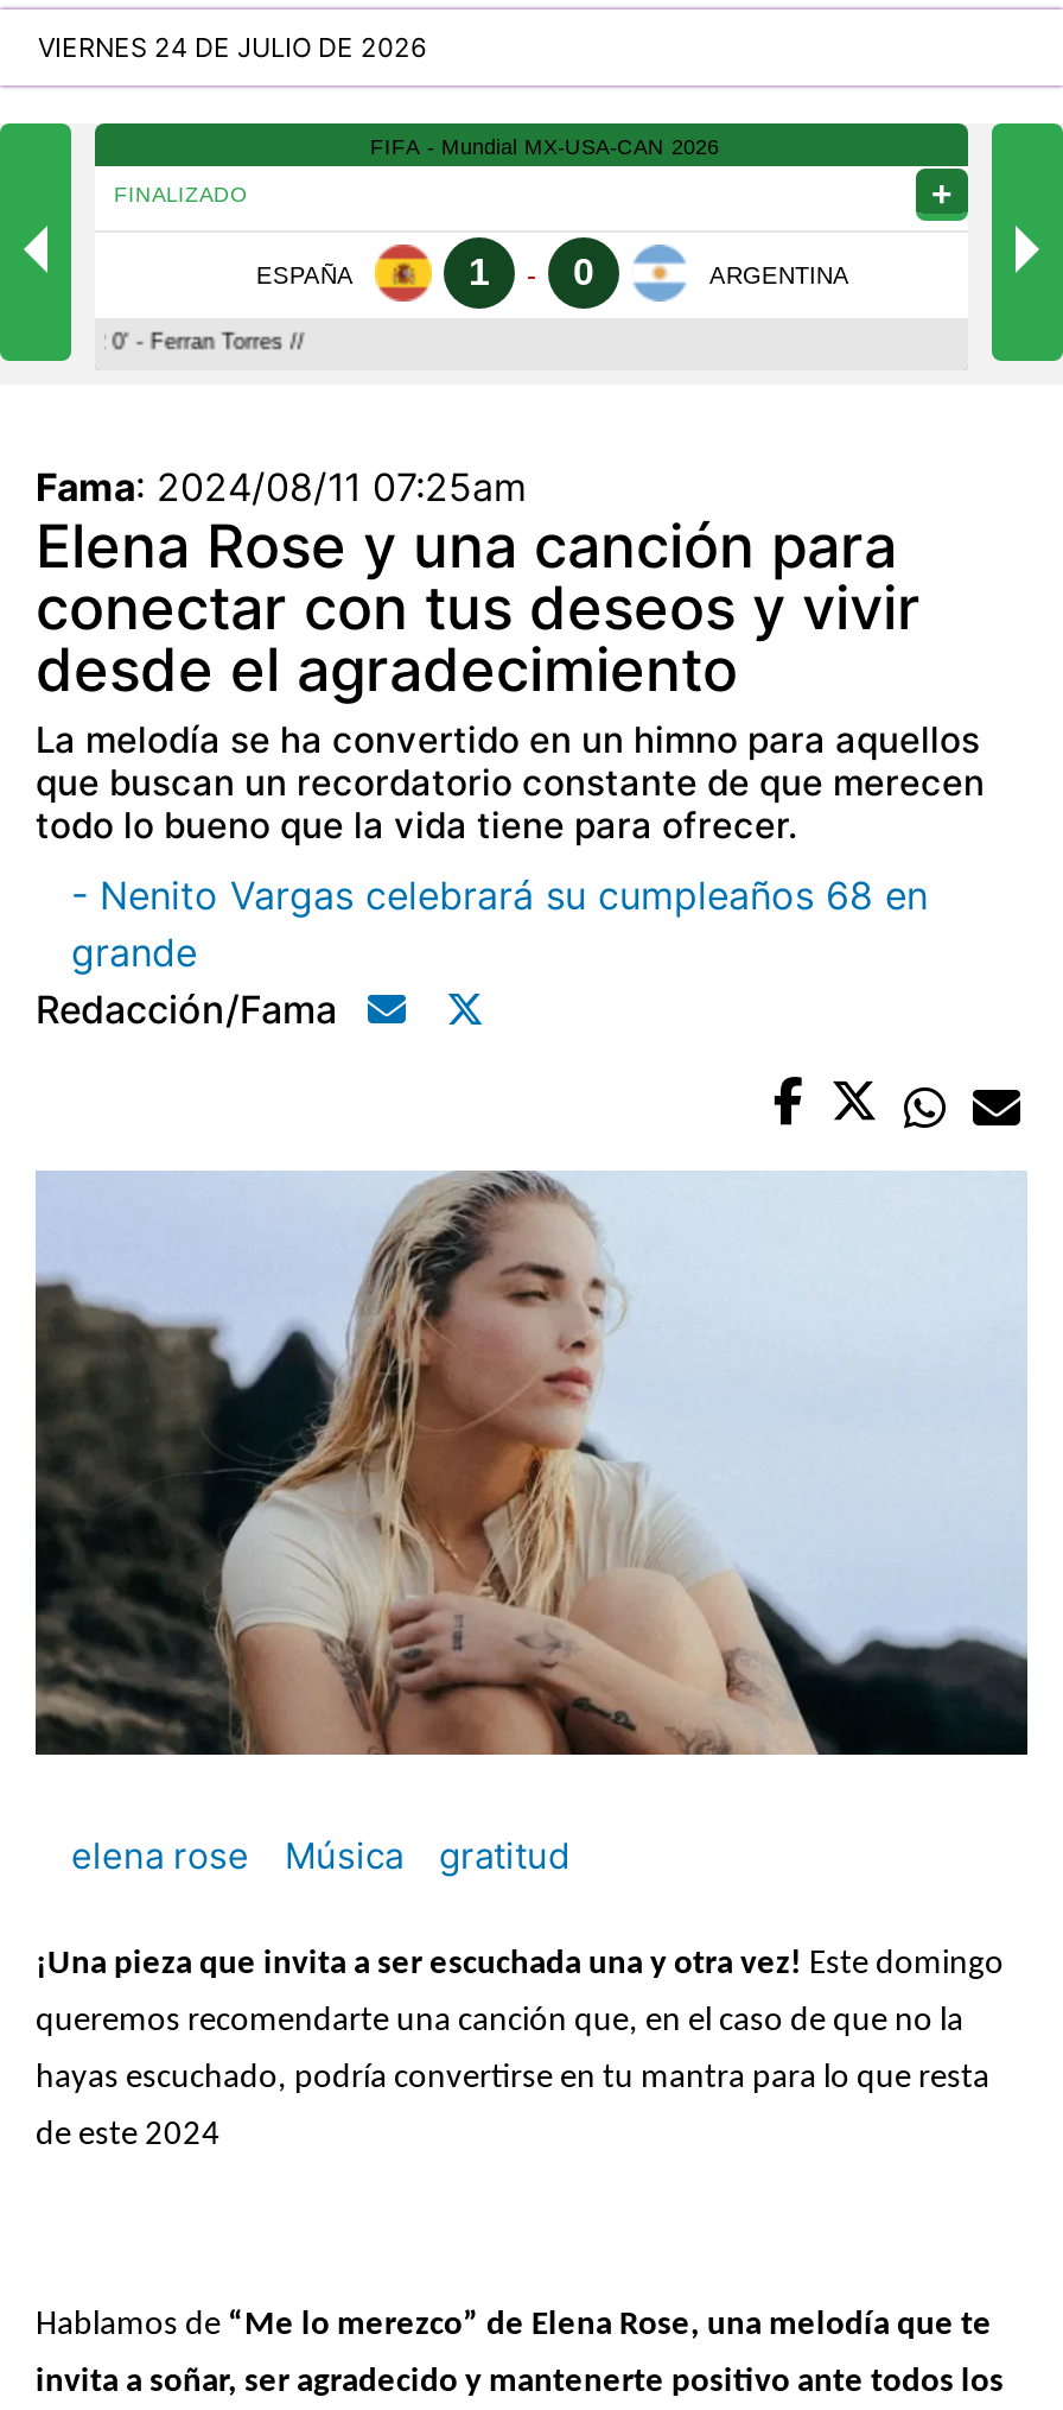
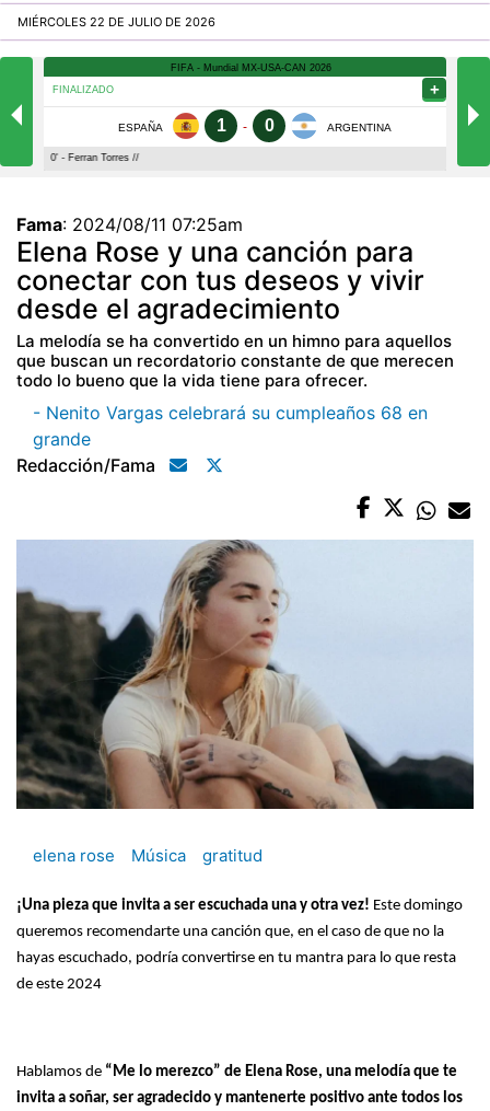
- VIERNES 24 DE JULIO DE 2026
+ MIÉRCOLES 22 DE JULIO DE 2026
